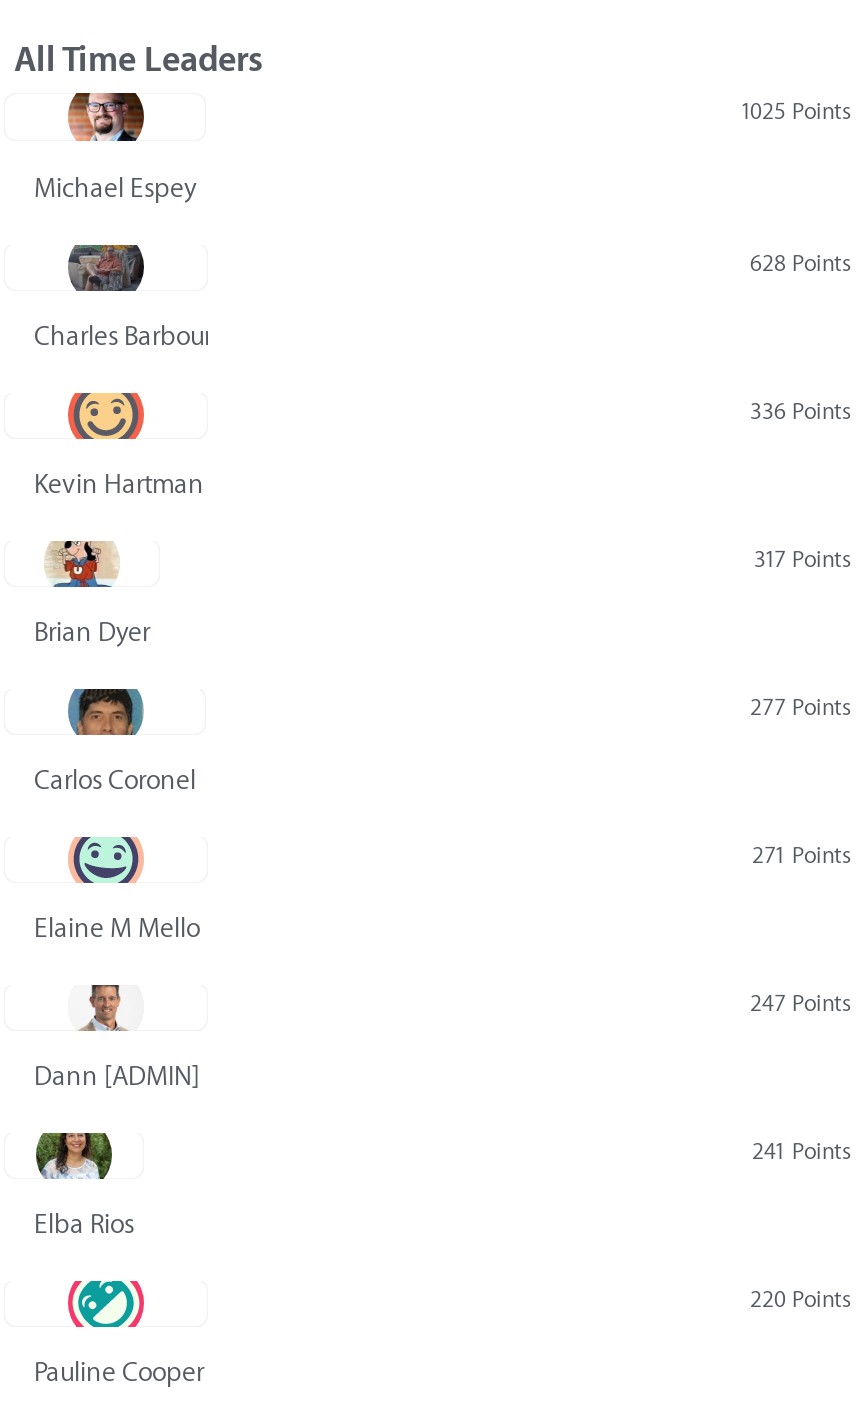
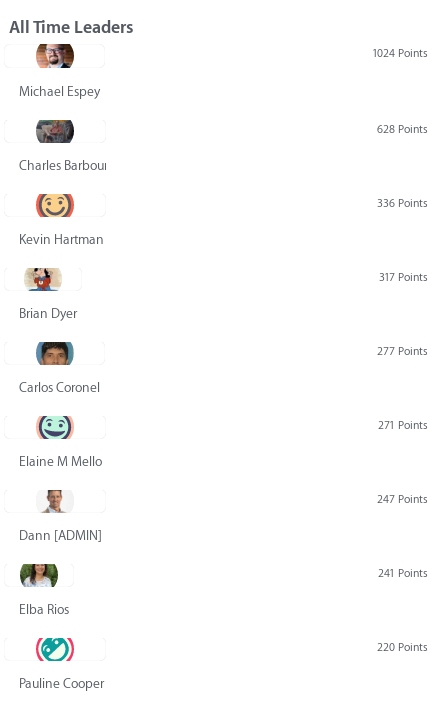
- 1025 Points
+ 1024 Points
